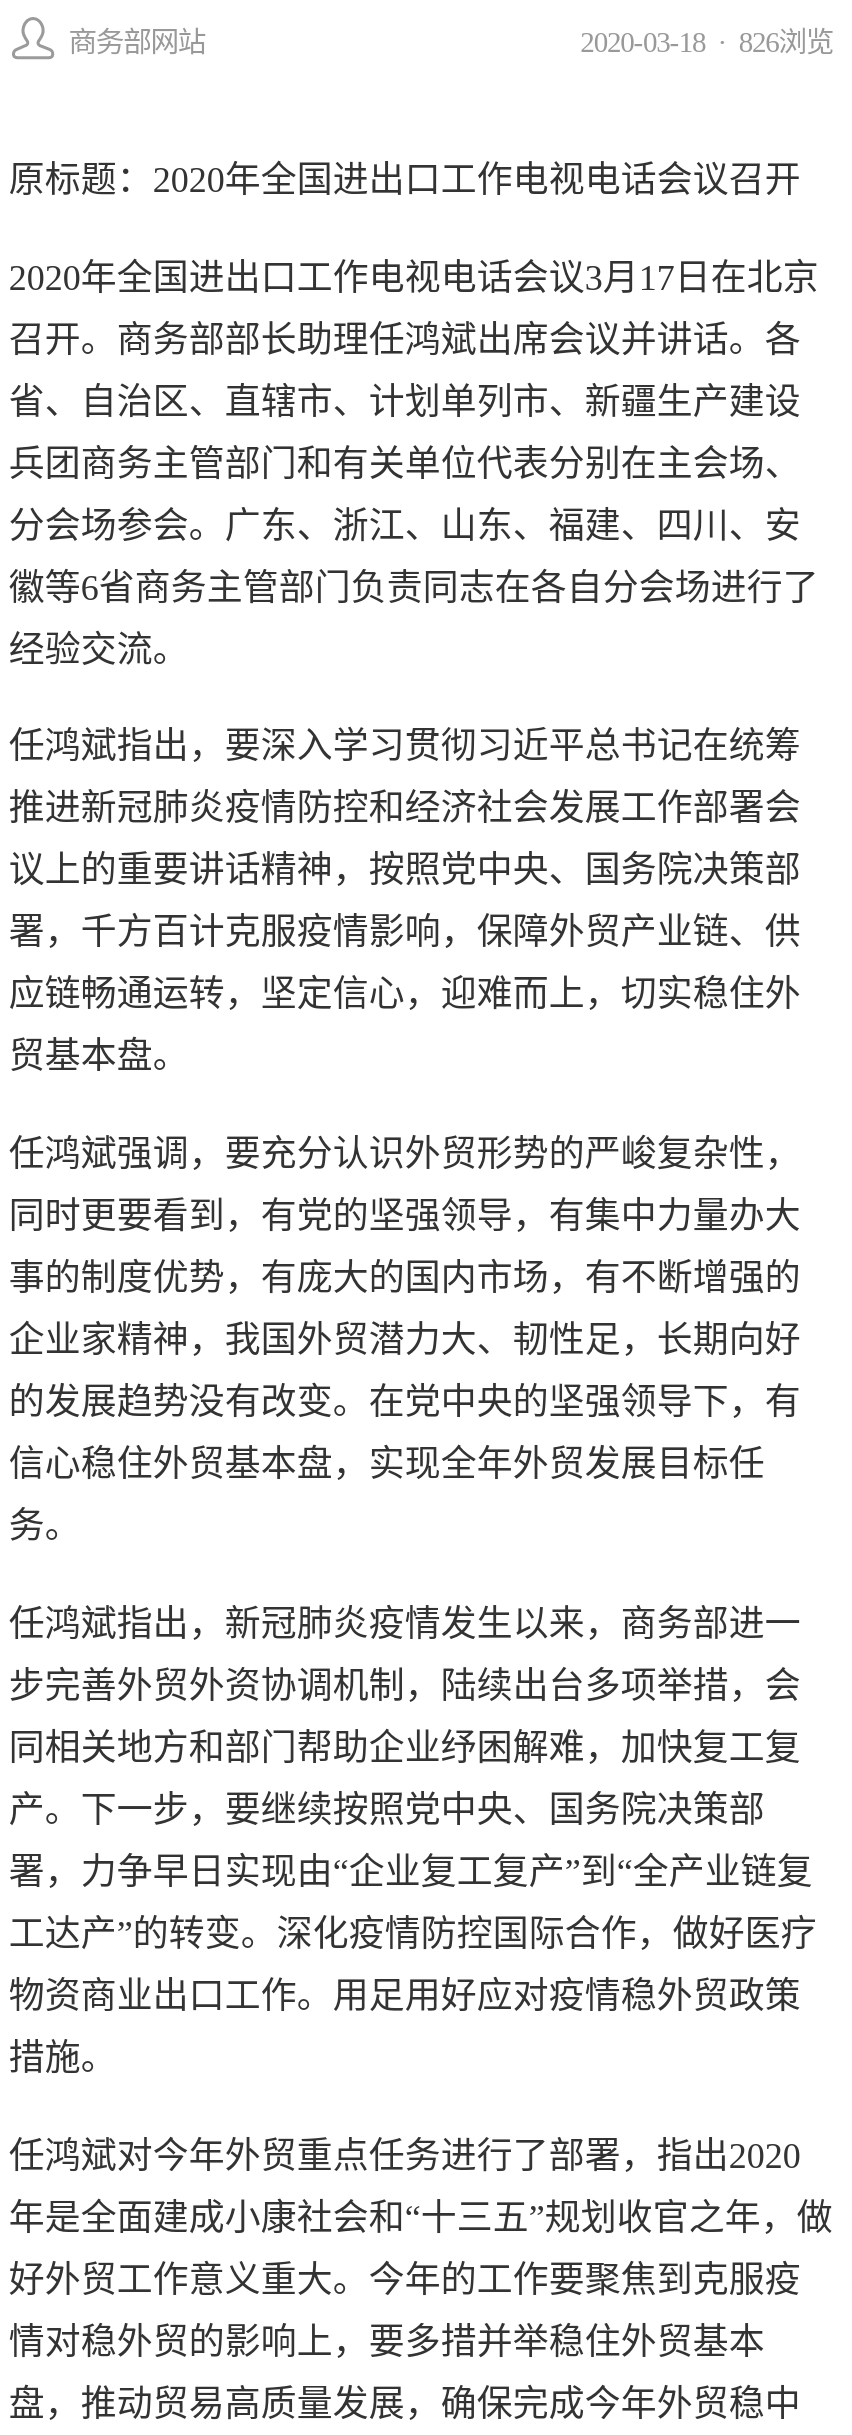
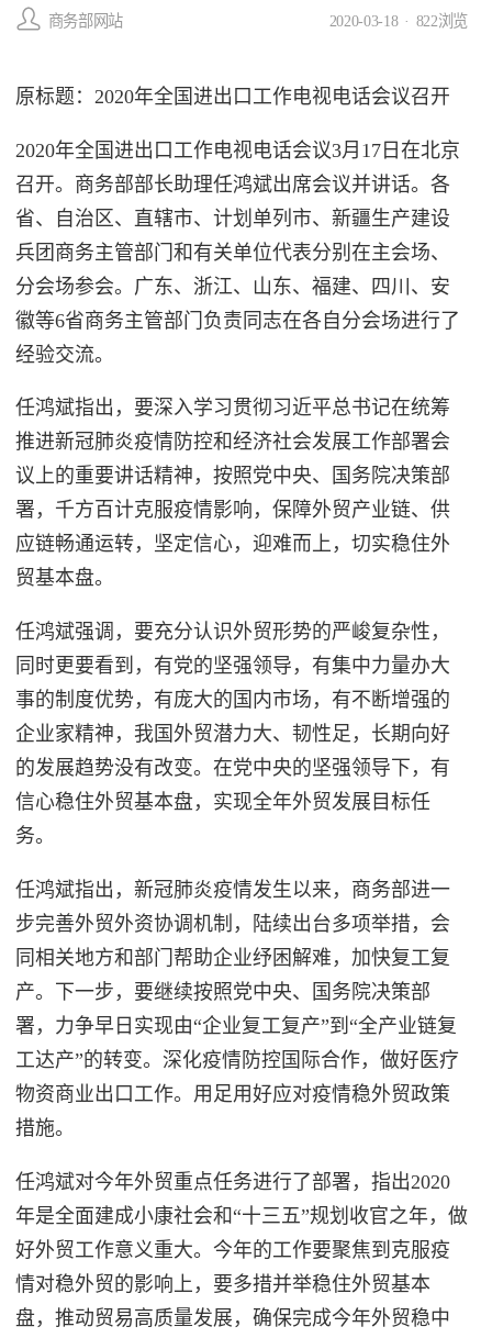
- 2020-03-18 · 826浏览
+ 2020-03-18 · 822浏览
